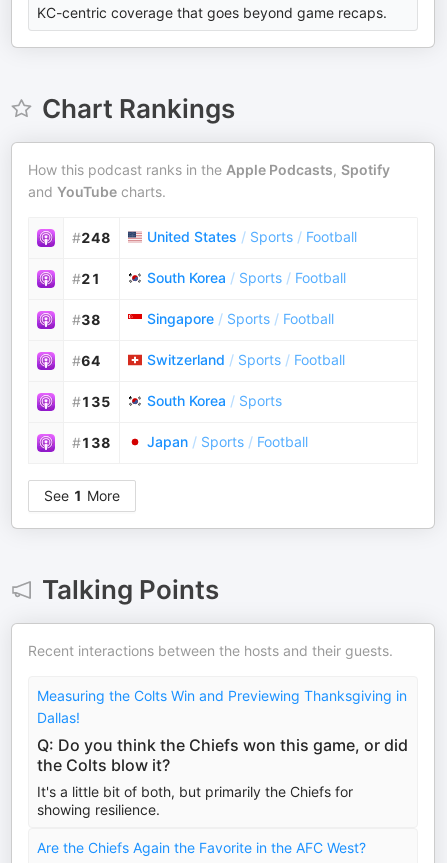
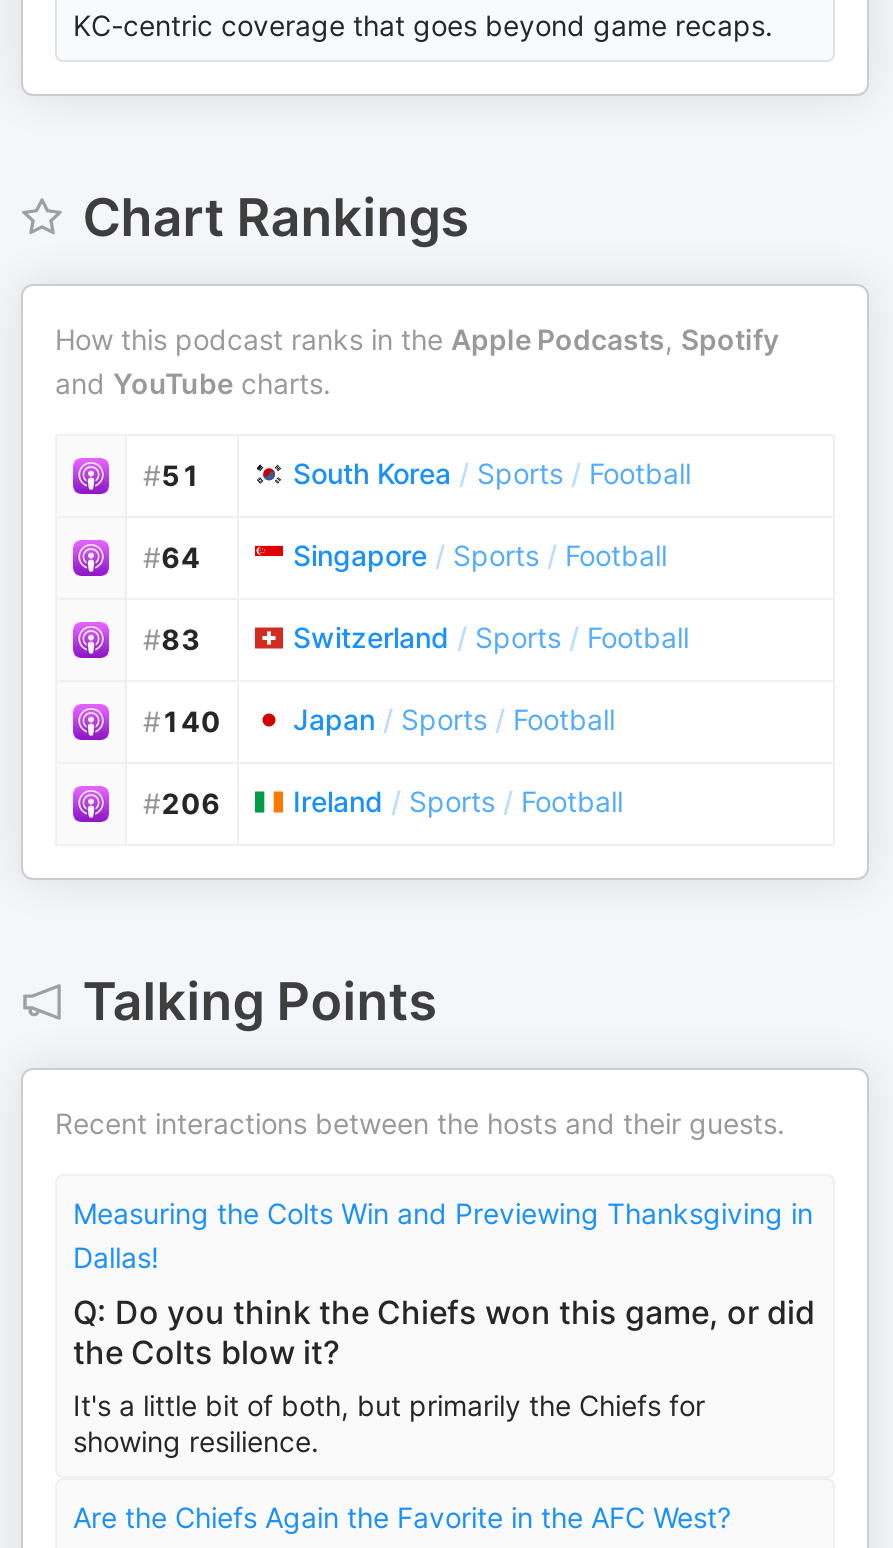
- #248
- United States / Sports / Football
- #21
+ #51

- #38
+ #64

- #64
+ #83

- #135
- South Korea / Sports
- #138
+ #140

- See 1 More
+ #206
+ Ireland / Sports / Football
